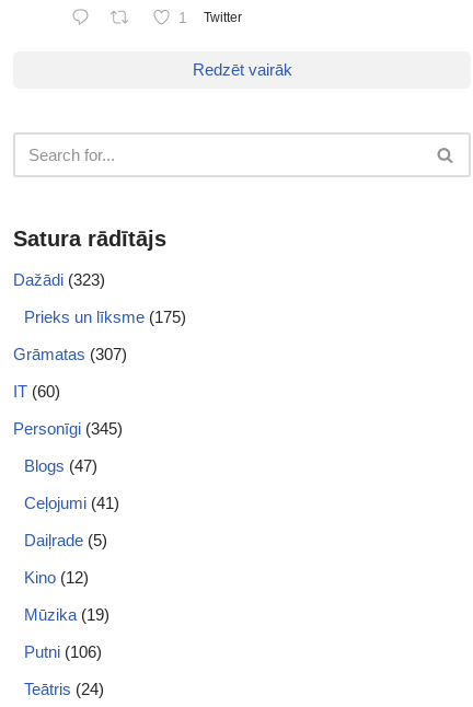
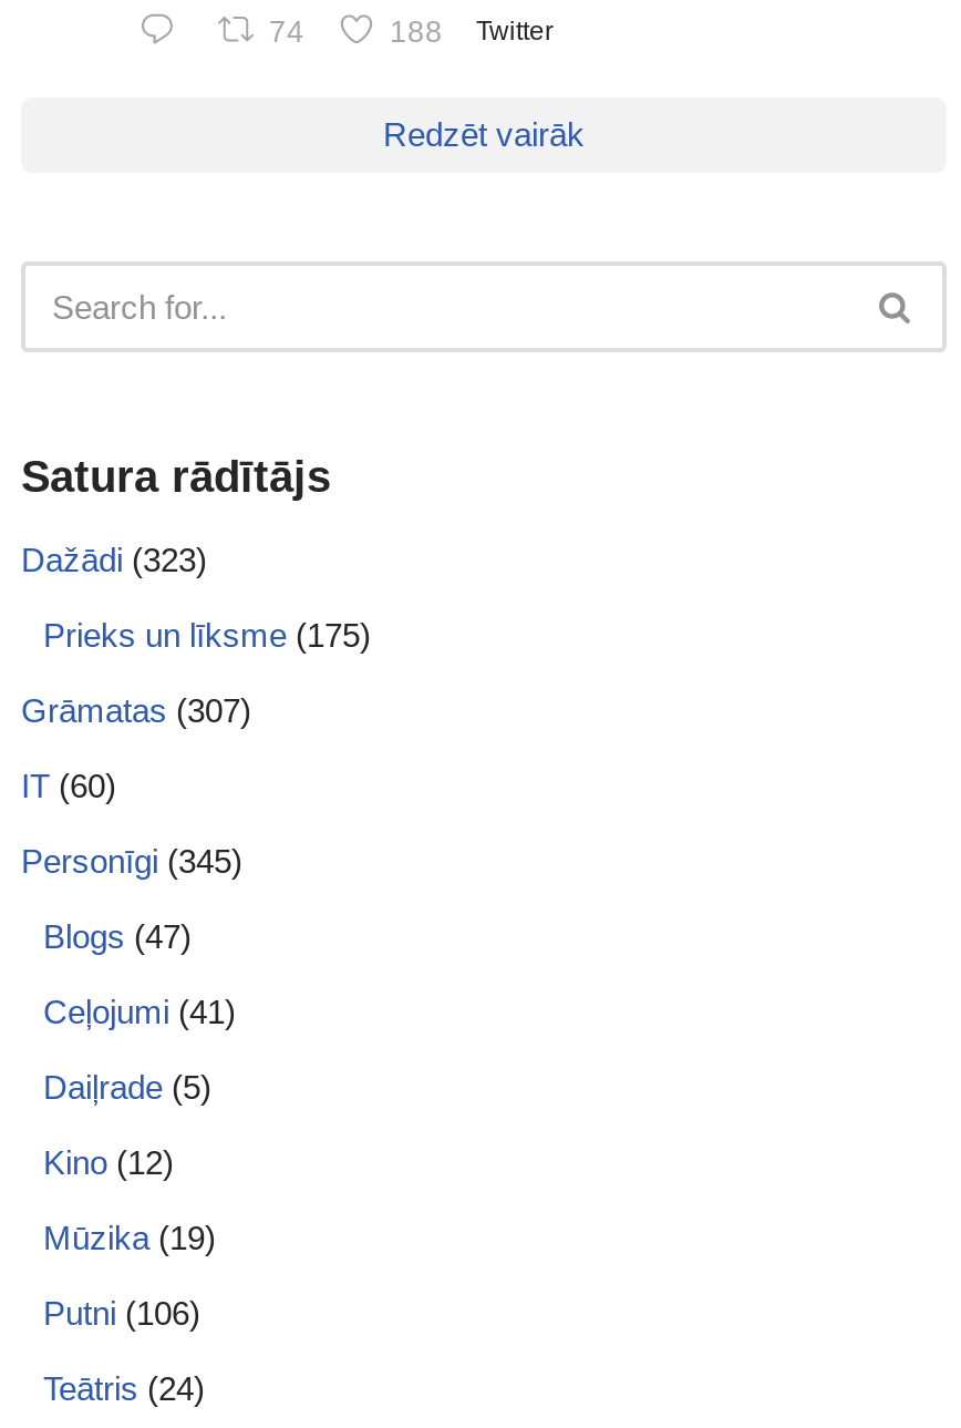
- 1
+ 74
+ 188
